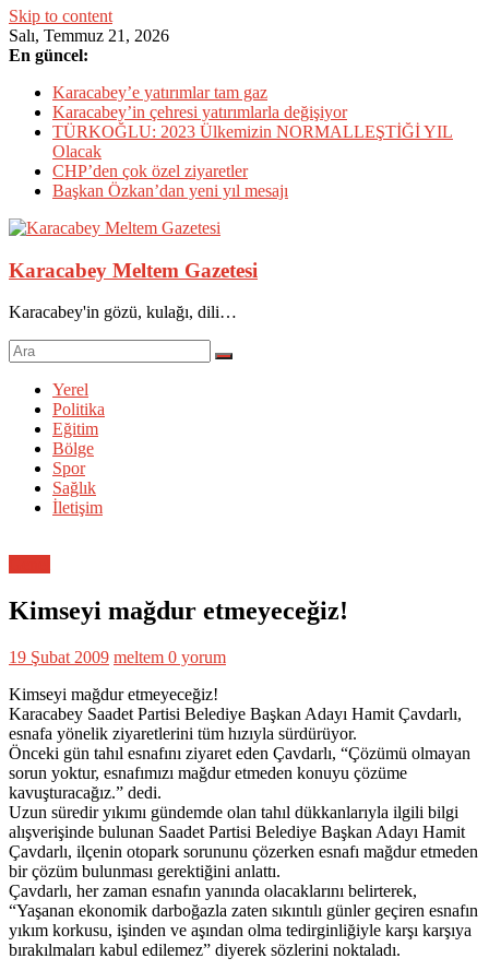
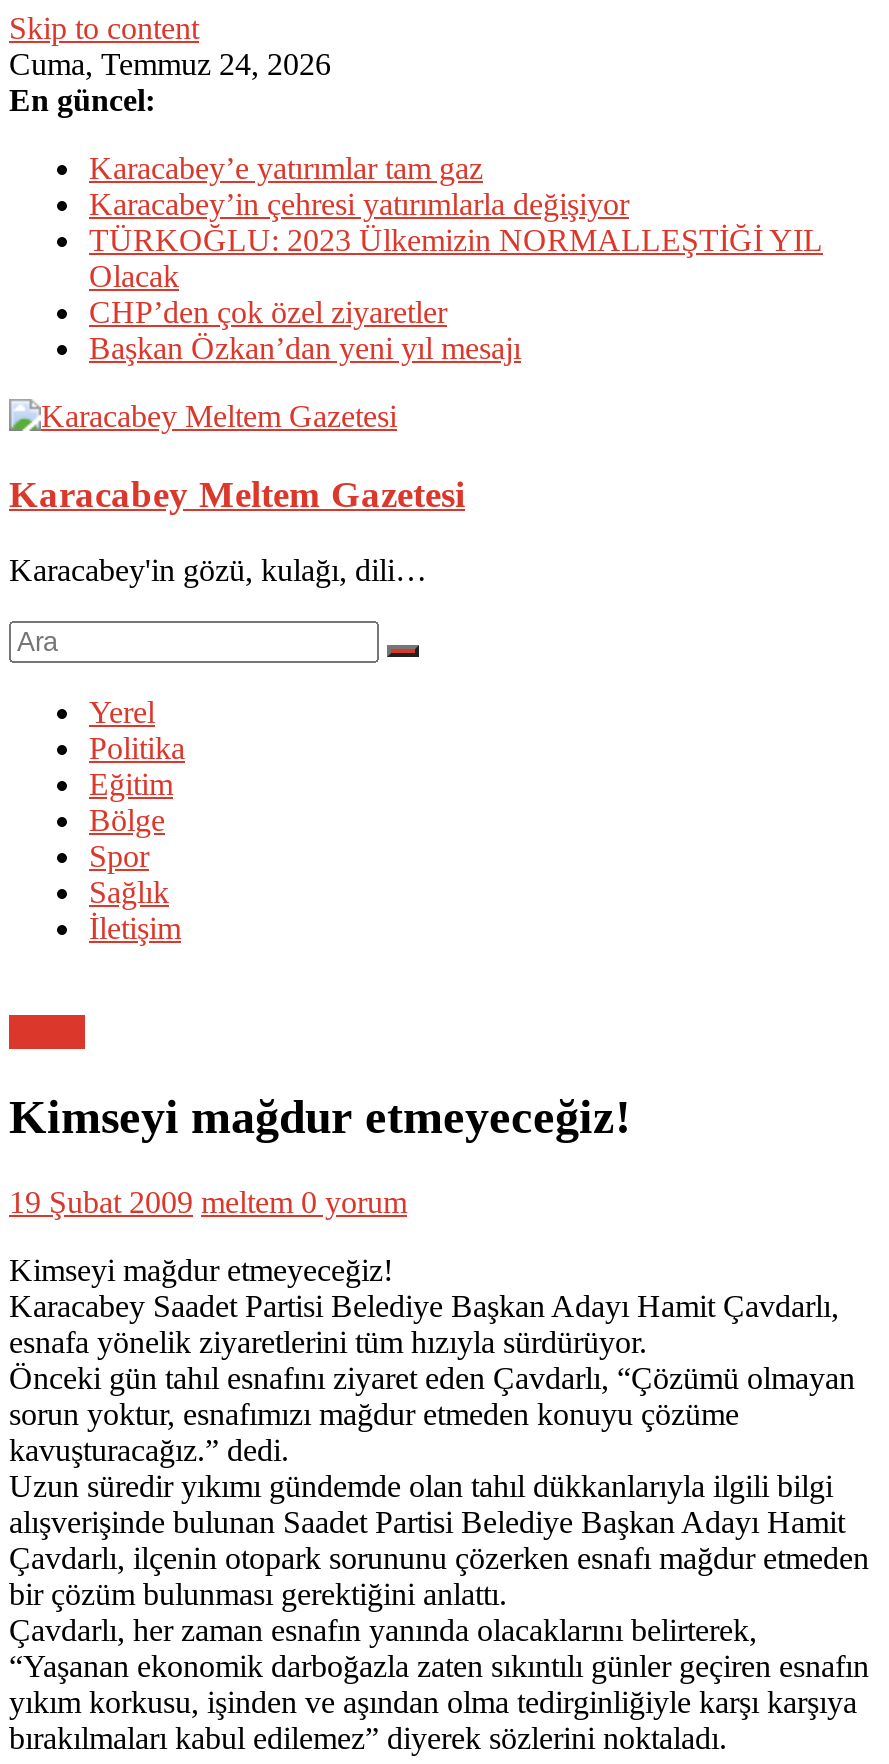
- Salı, Temmuz 21, 2026
+ Cuma, Temmuz 24, 2026
